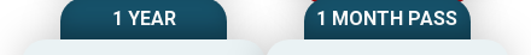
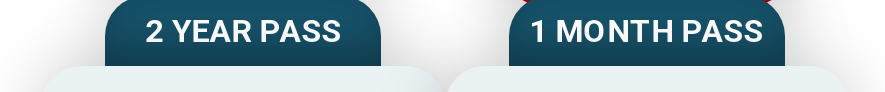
- 1 YEAR
+ 2 YEAR PASS
